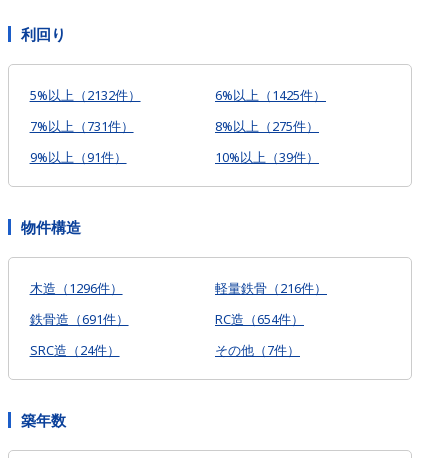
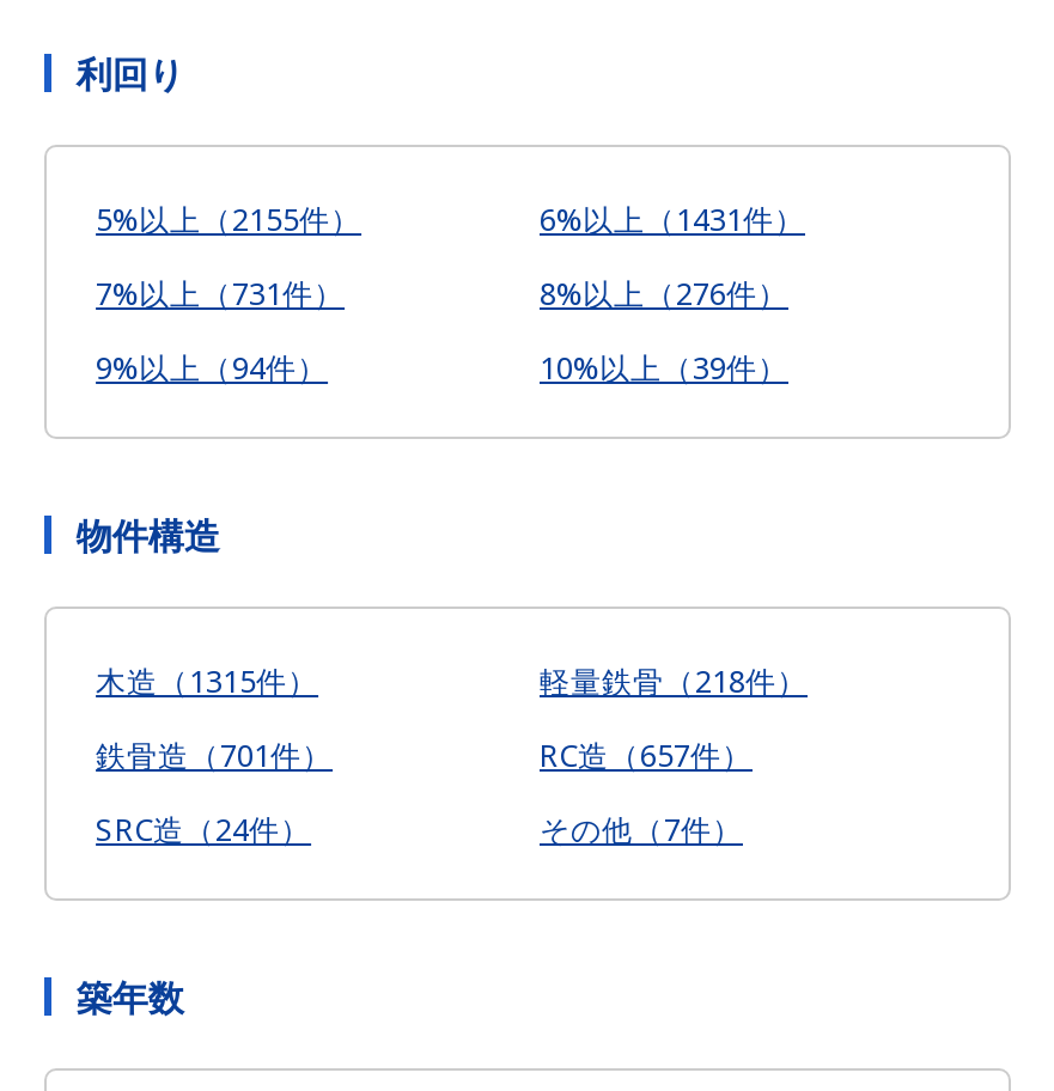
- 5%以上（2132件）
+ 5%以上（2155件）

- 6%以上（1425件）
+ 6%以上（1431件）

- 8%以上（275件）
+ 8%以上（276件）

- 9%以上（91件）
+ 9%以上（94件）

- 木造（1296件）
+ 木造（1315件）

- 軽量鉄骨（216件）
+ 軽量鉄骨（218件）

- 鉄骨造（691件）
+ 鉄骨造（701件）

- RC造（654件）
+ RC造（657件）
